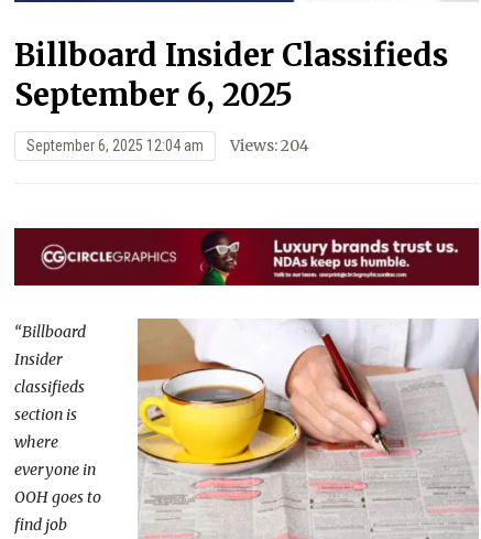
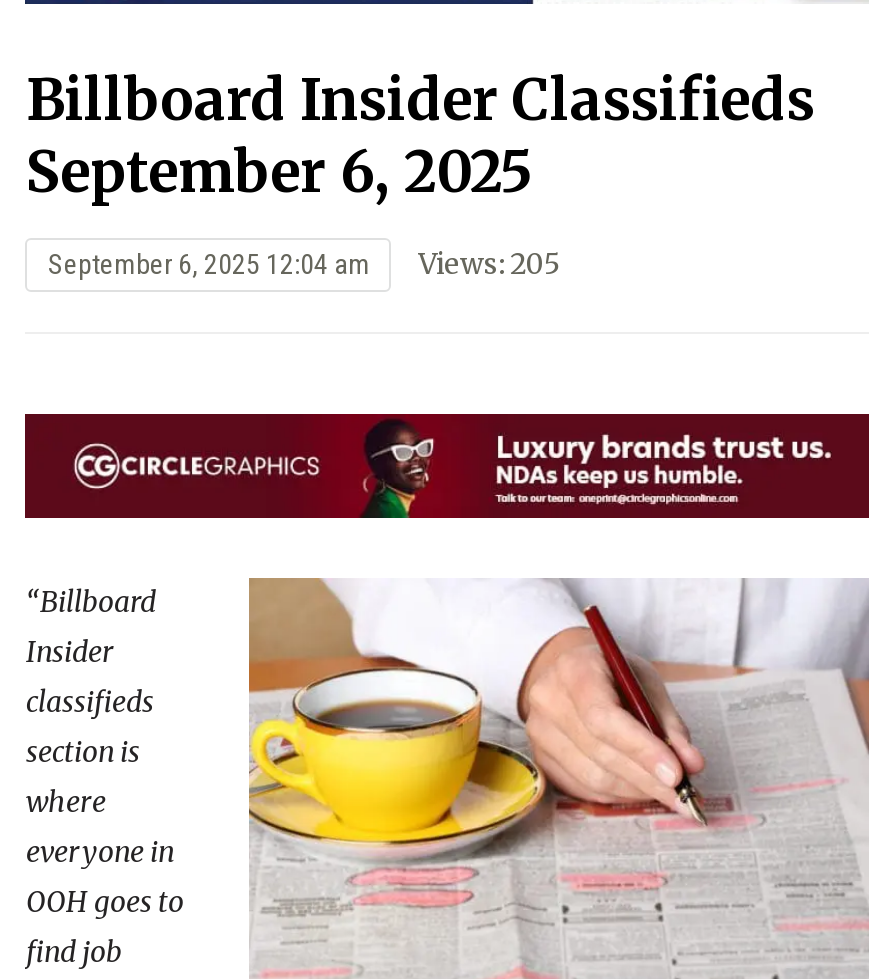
- September 6, 2025 12:04 am Views: 204
+ September 6, 2025 12:04 am Views: 205
